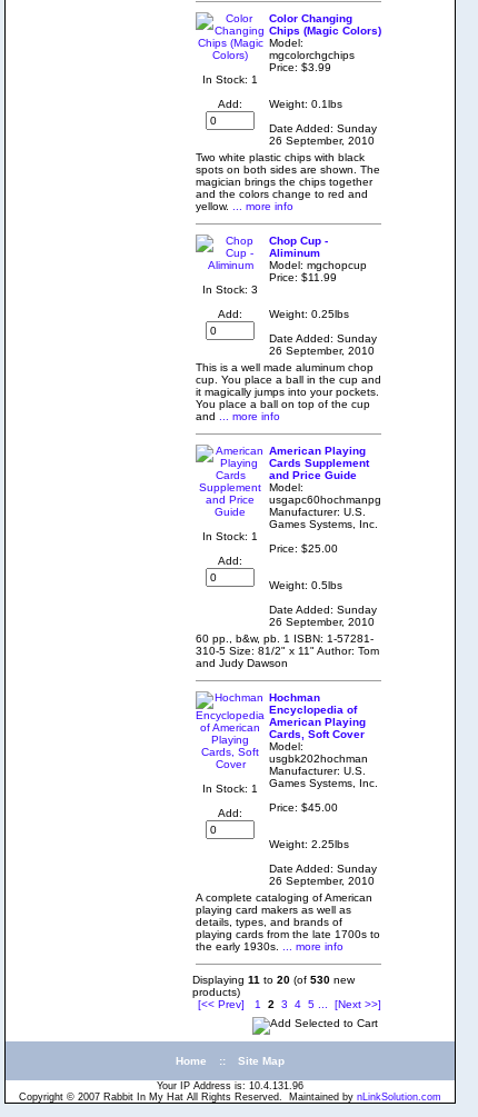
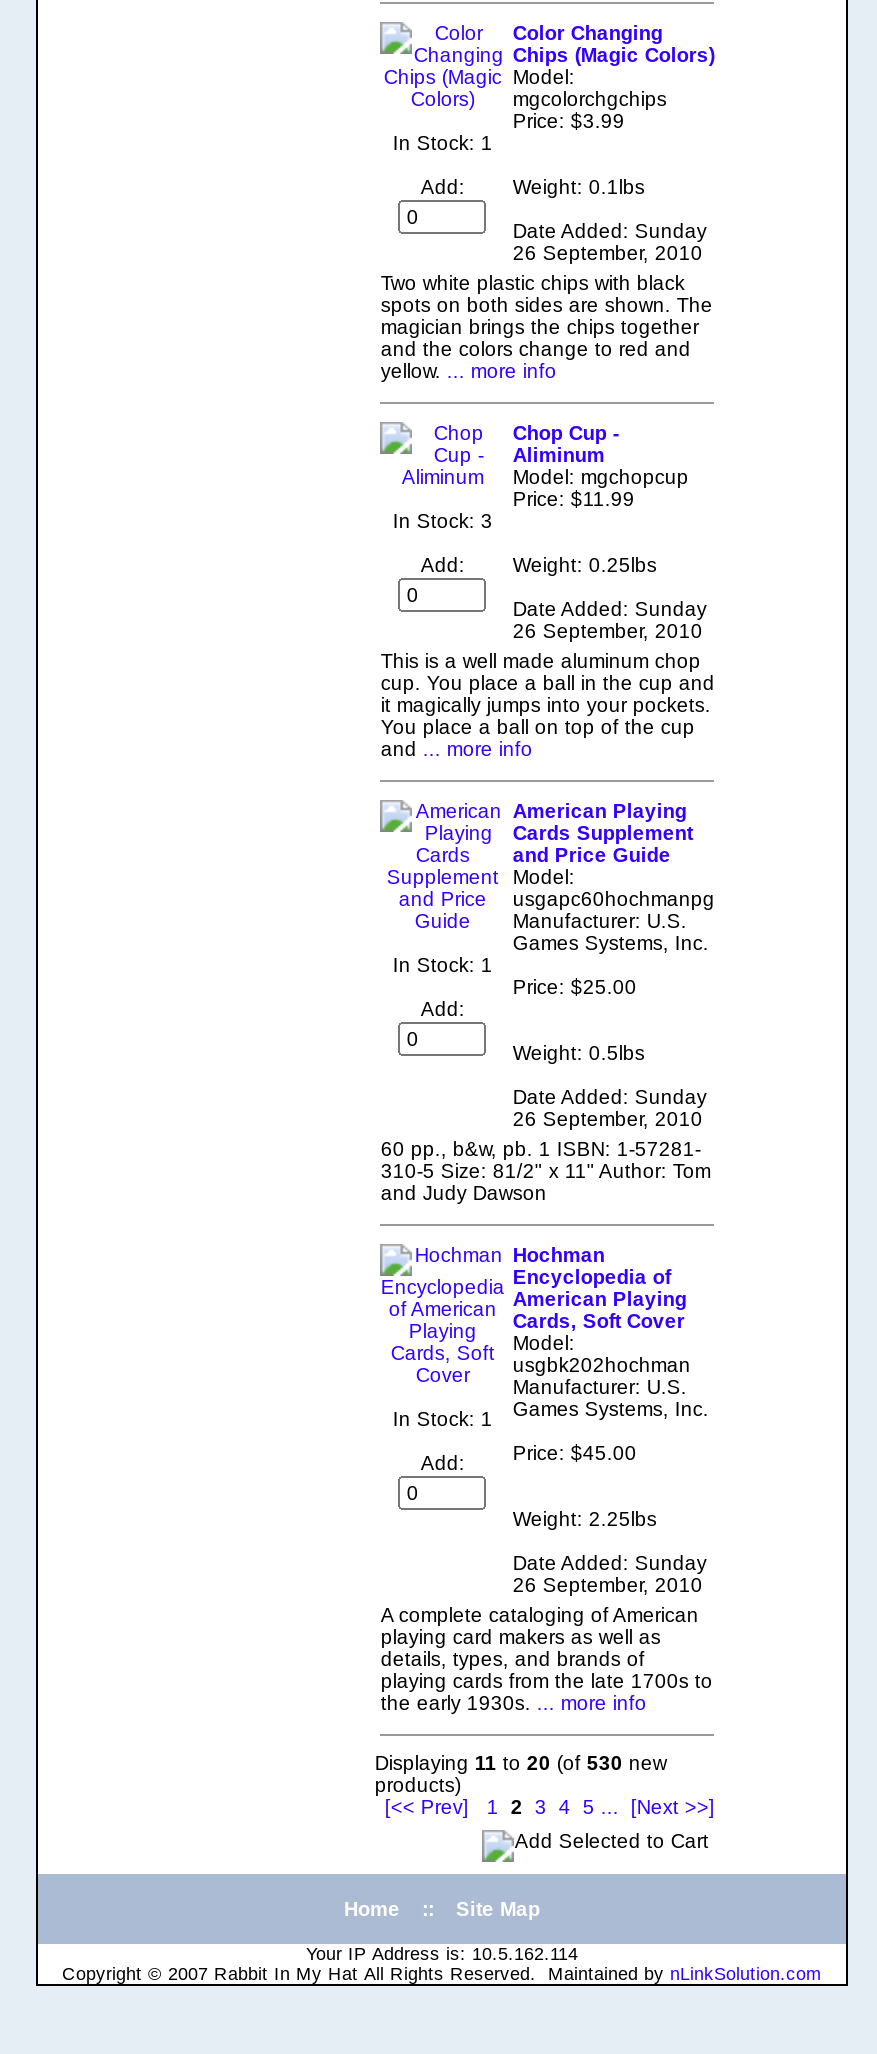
- Your IP Address is: 10.4.131.96
+ Your IP Address is: 10.5.162.114
